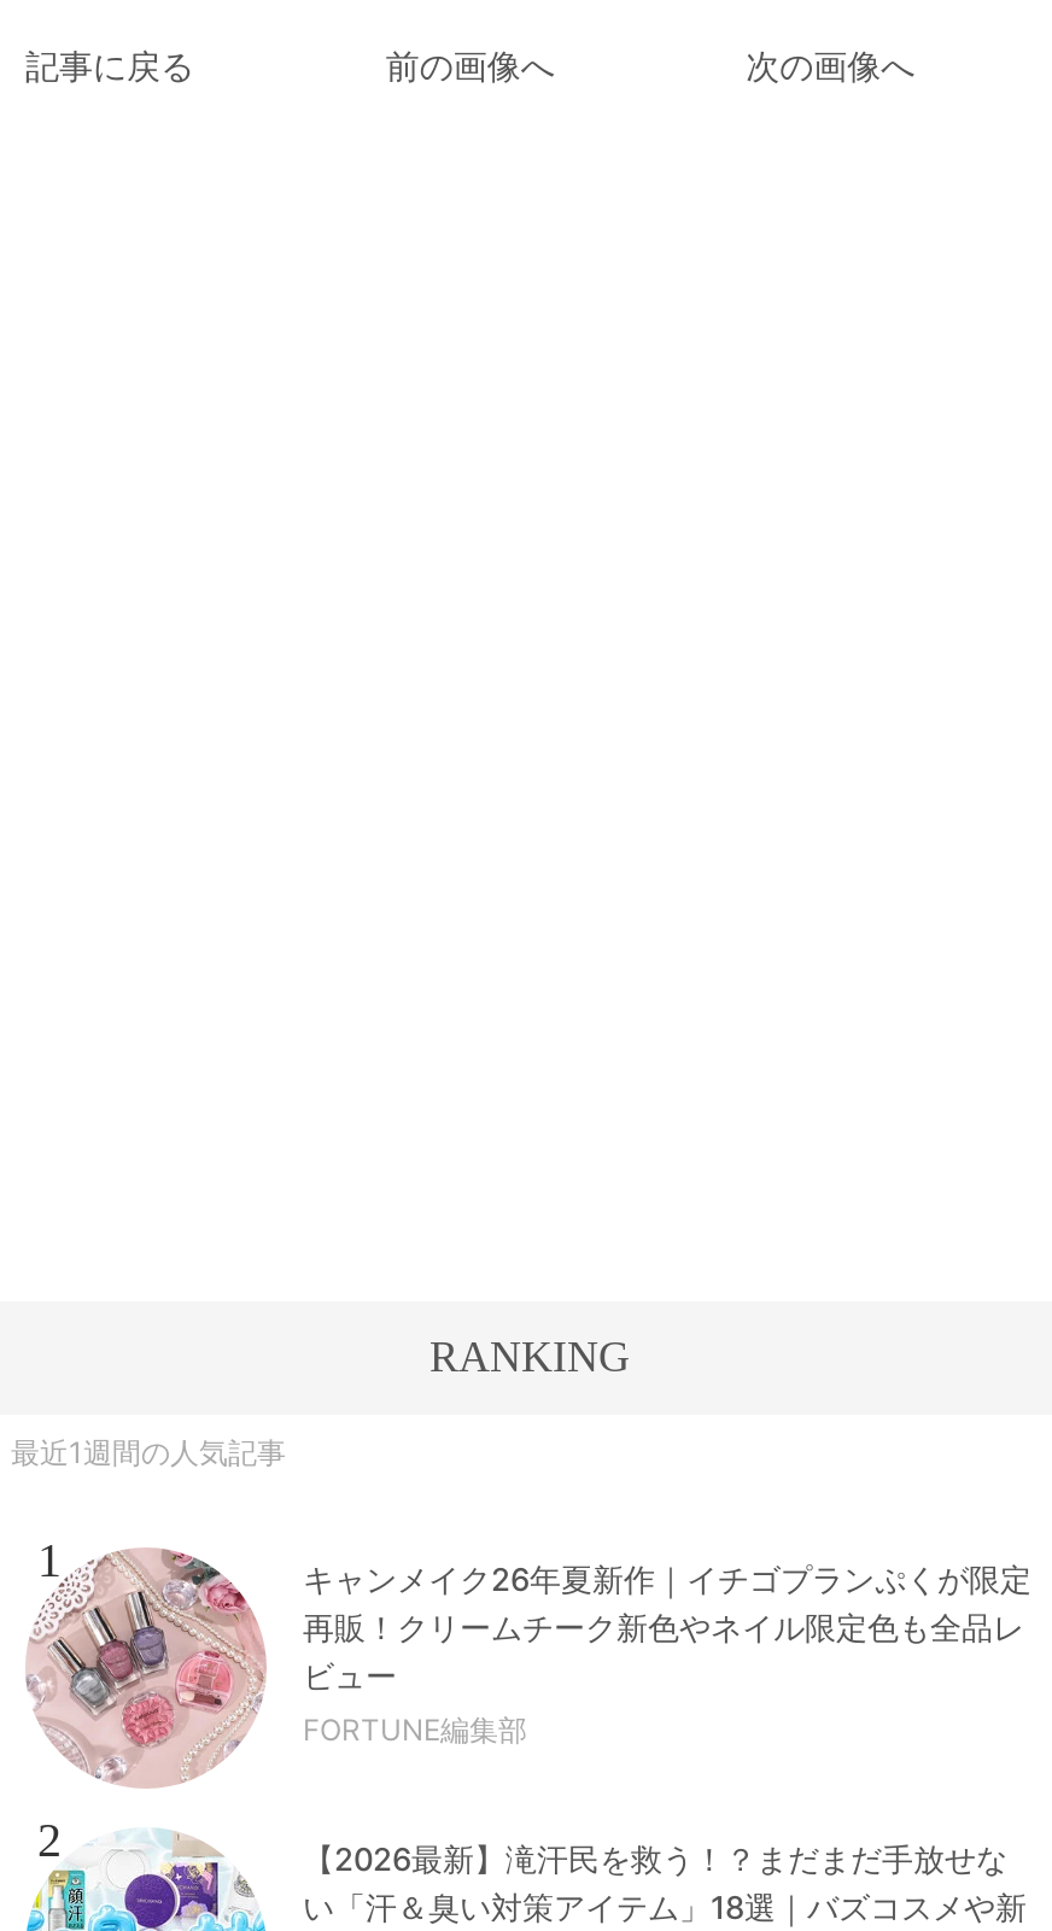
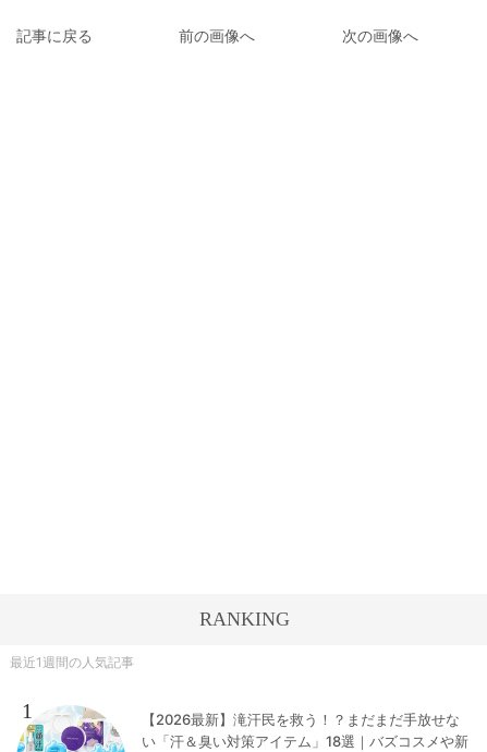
- [image]
- キャンメイク26年夏新作｜イチゴプランぷくが限定
- 再販！クリームチーク新色やネイル限定色も全品レ
- ビュー
- FORTUNE編集部
- 2
